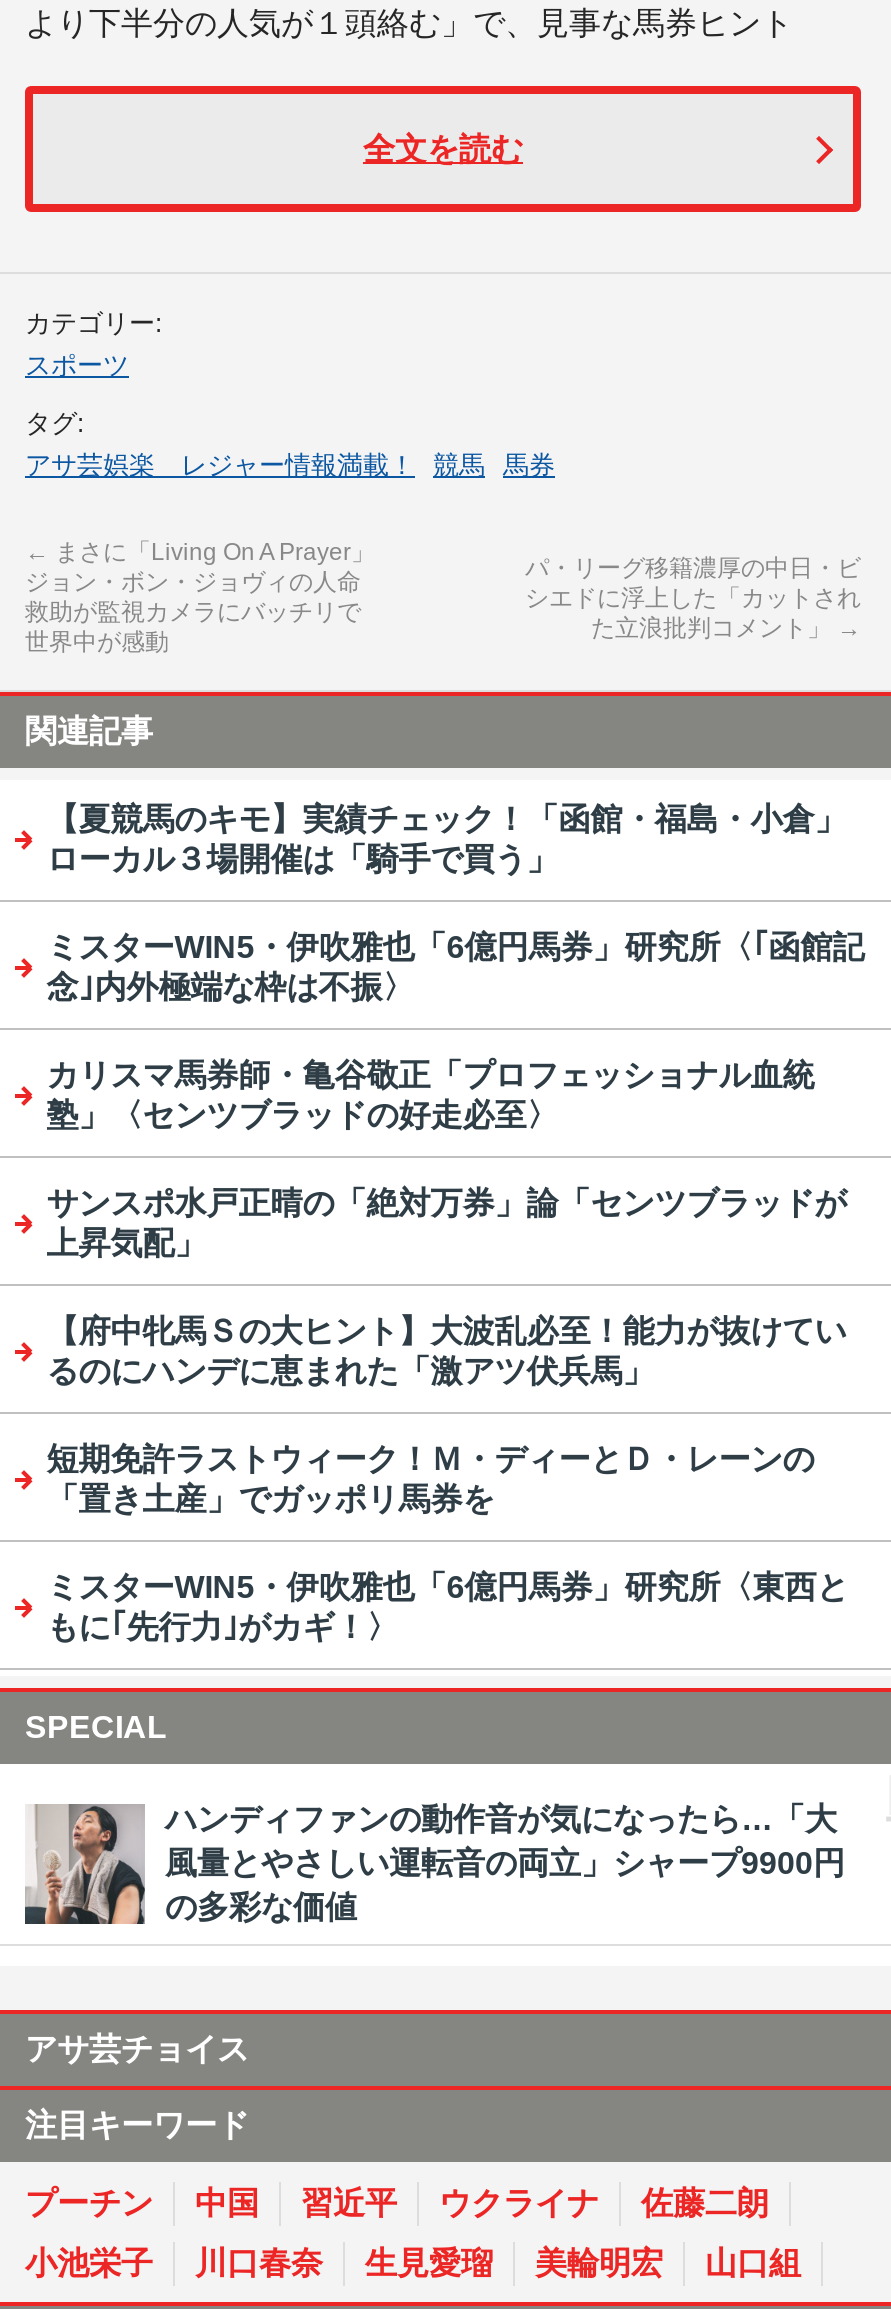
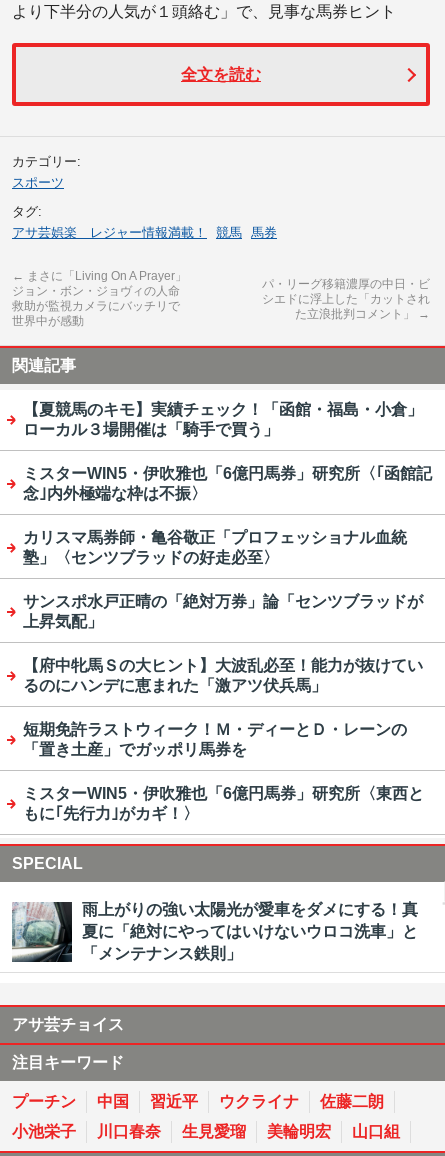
- [image]
- ハンディファンの動作音が気になったら…「大
- 風量とやさしい運転音の両立」シャープ9900円
- の多彩な価値
+ [image]
+ 雨上がりの強い太陽光が愛車をダメにする！真
+ 夏に「絶対にやってはいけないウロコ洗車」と
+ 「メンテナンス鉄則」
